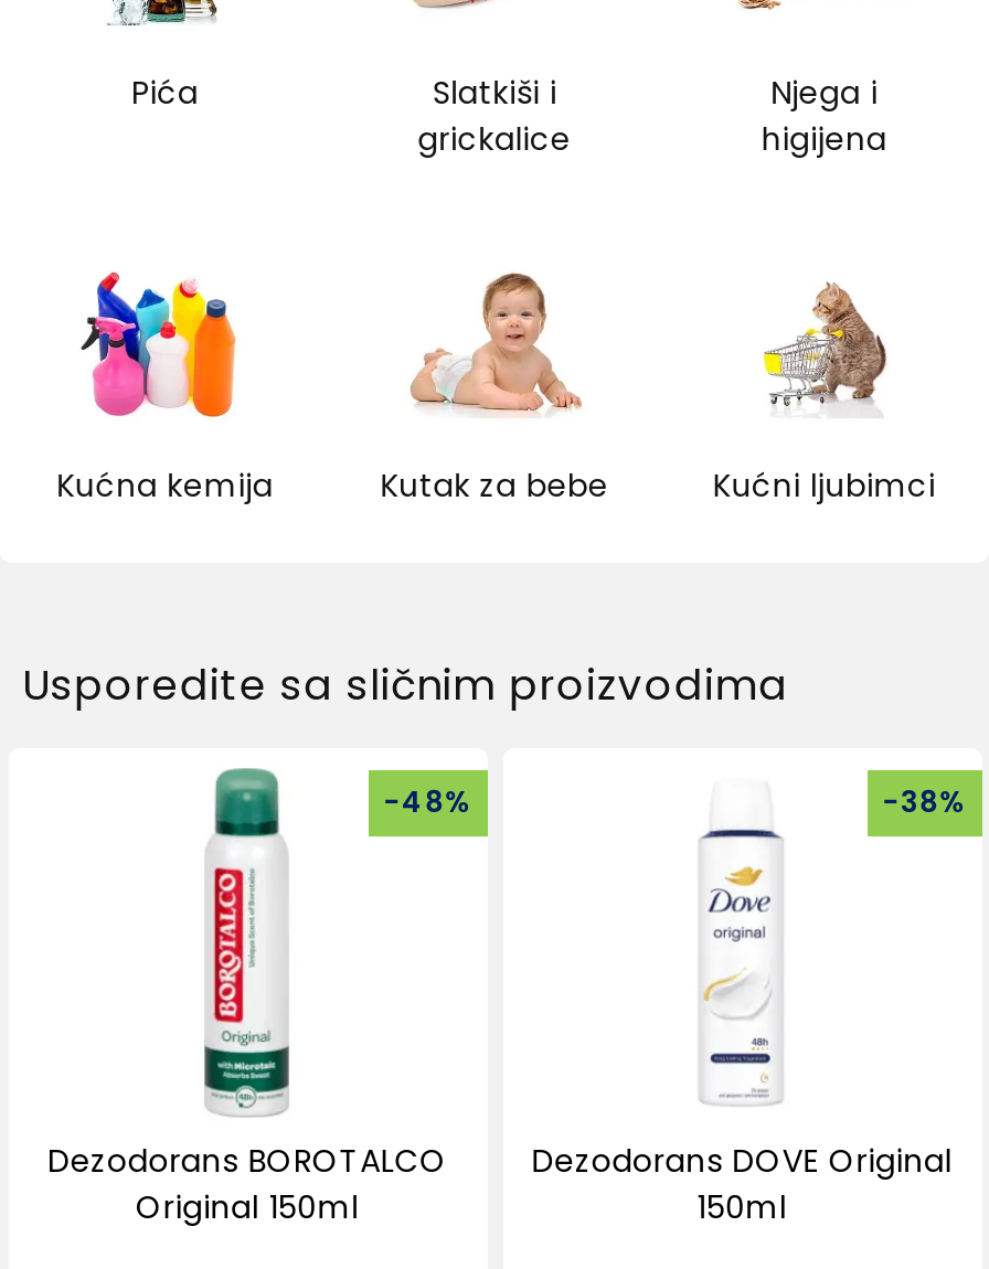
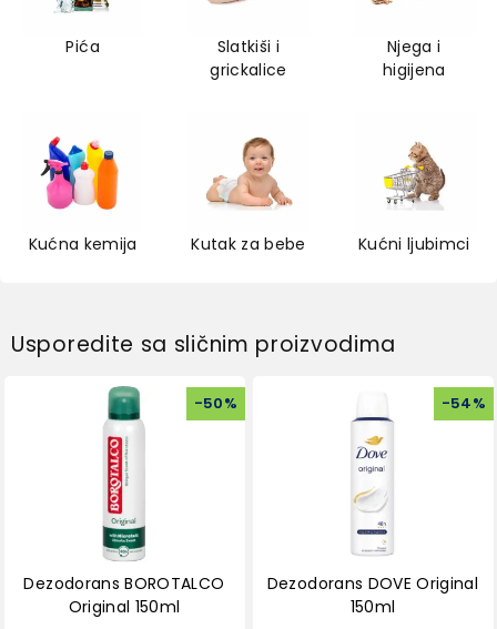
- -48%
+ -50%

- -38%
+ -54%
